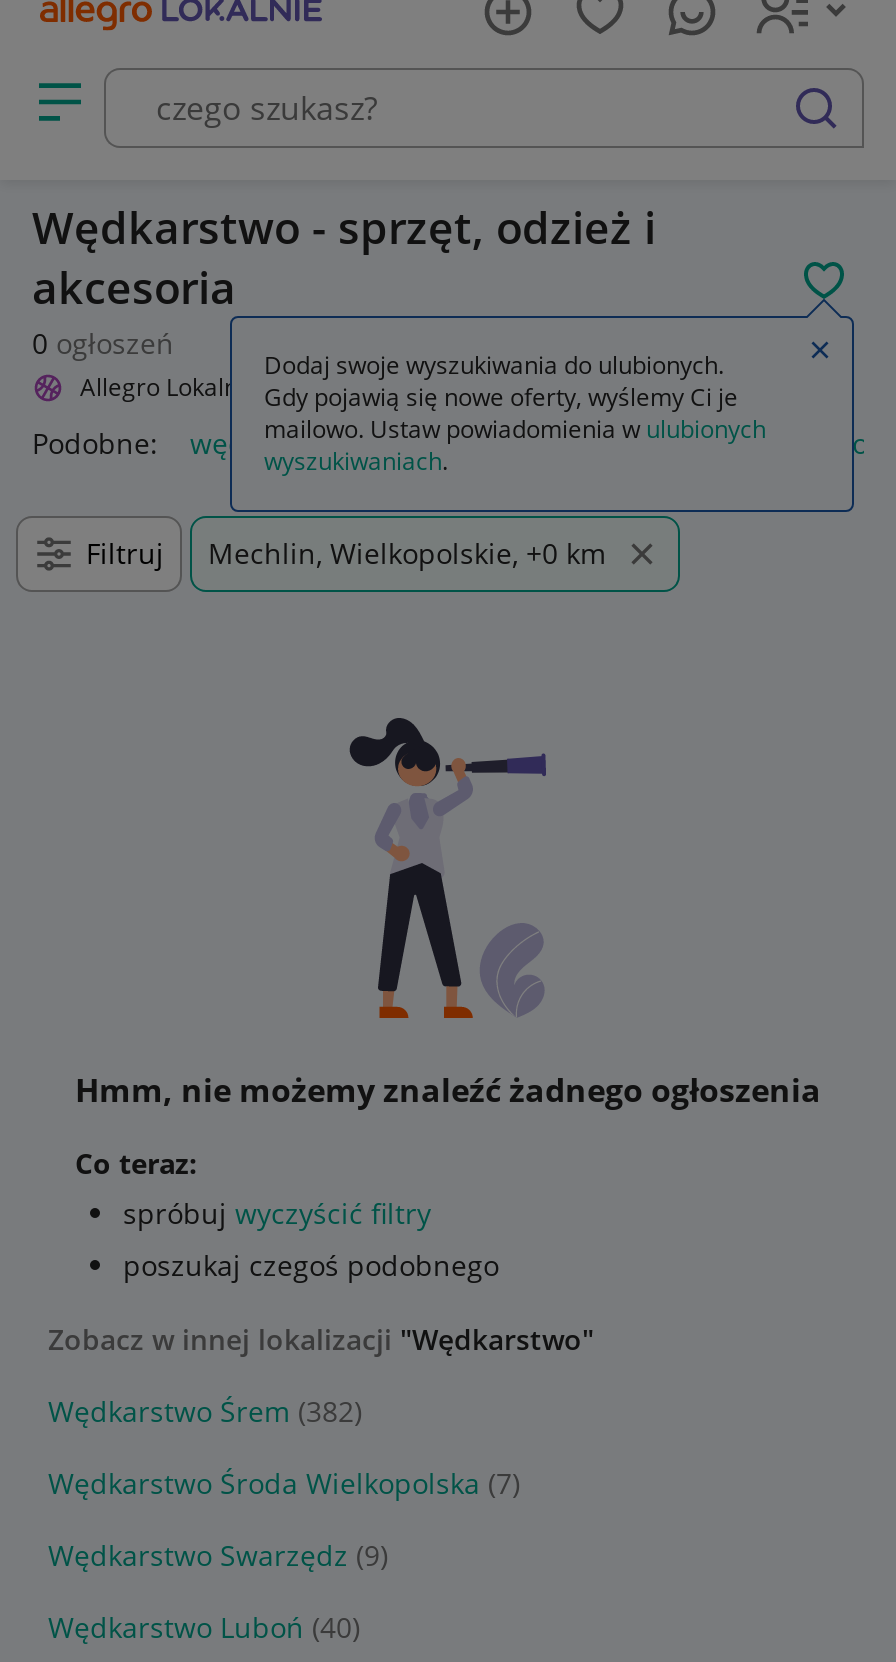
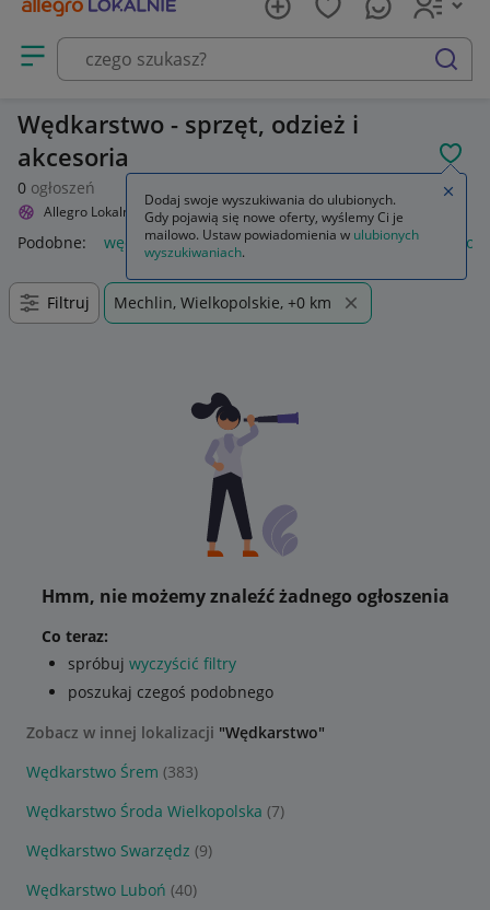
- Wędkarstwo Śrem (382)
+ Wędkarstwo Śrem (383)
